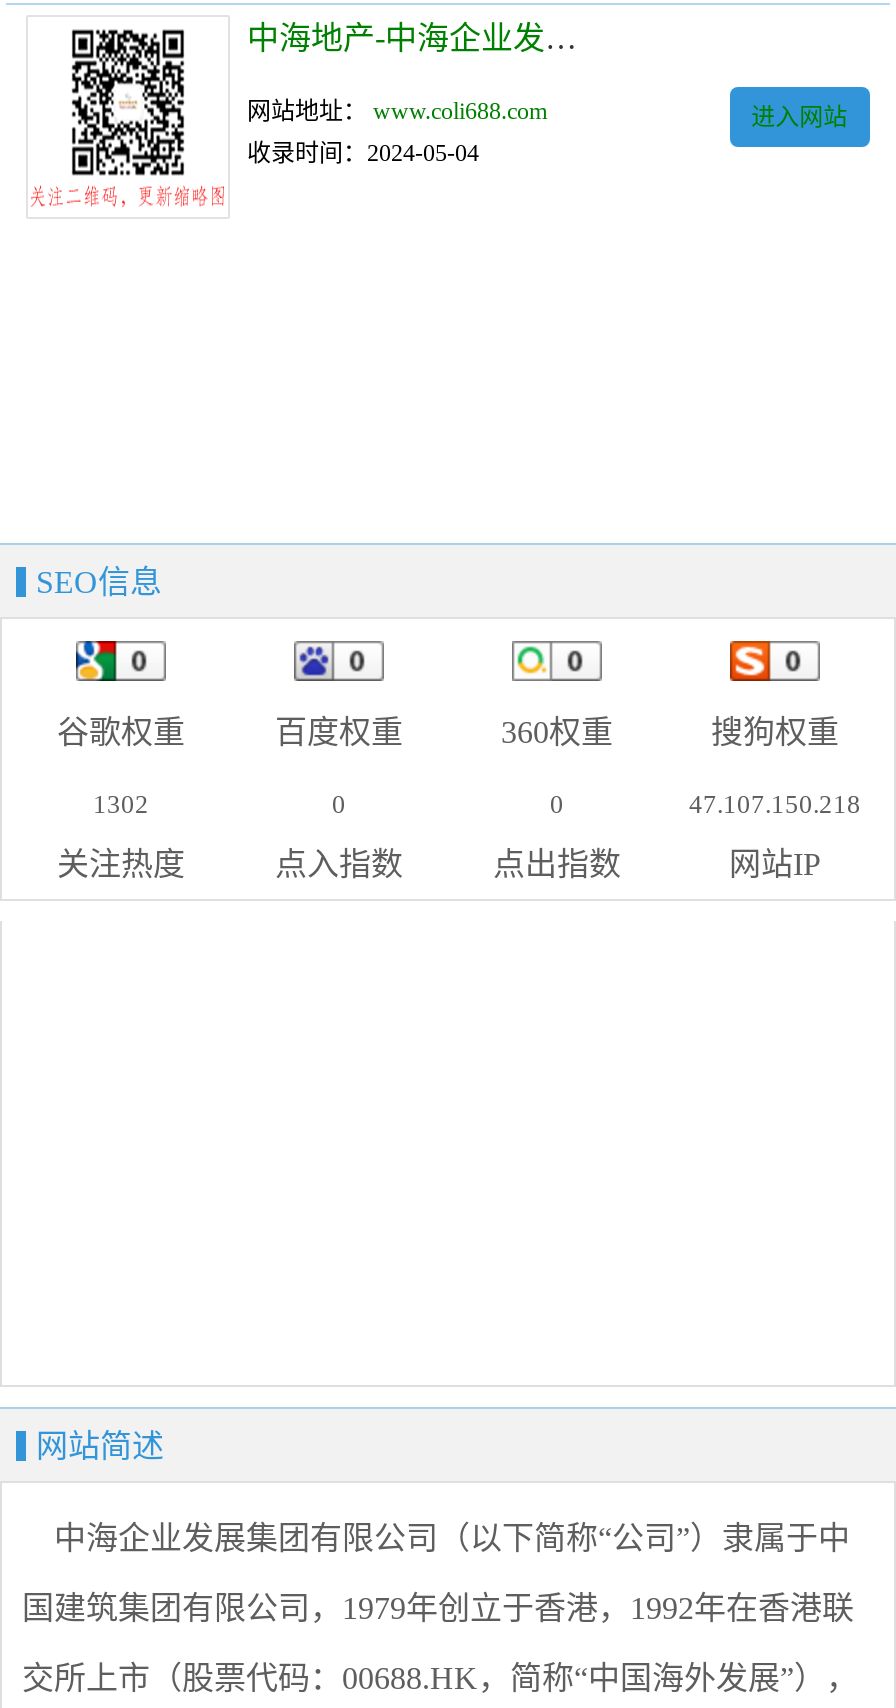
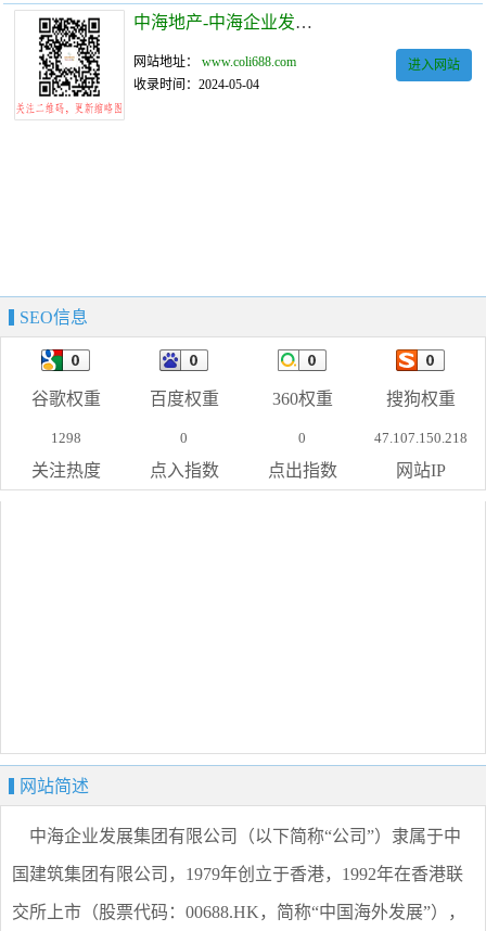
- 1302
+ 1298
